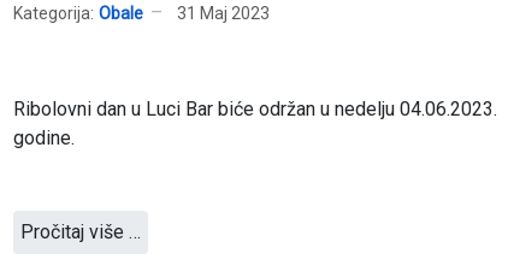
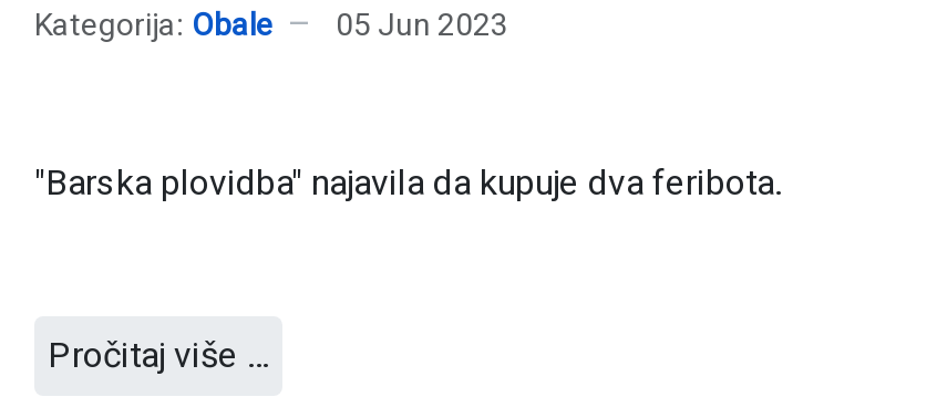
- Kategorija: Obale 31 Maj 2023
+ Kategorija: Obale 05 Jun 2023

- Ribolovni dan u Luci Bar biće održan u nedelju 04.06.2023.
- godine.
+ "Barska plovidba" najavila da kupuje dva feribota.
